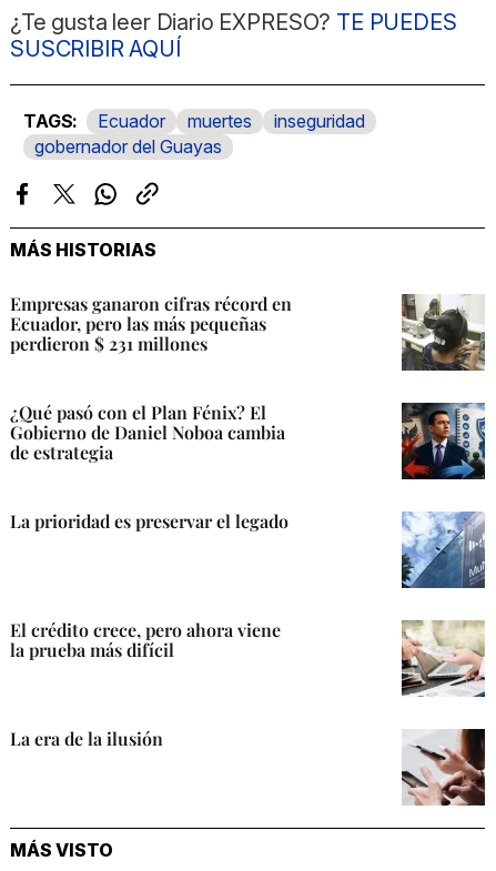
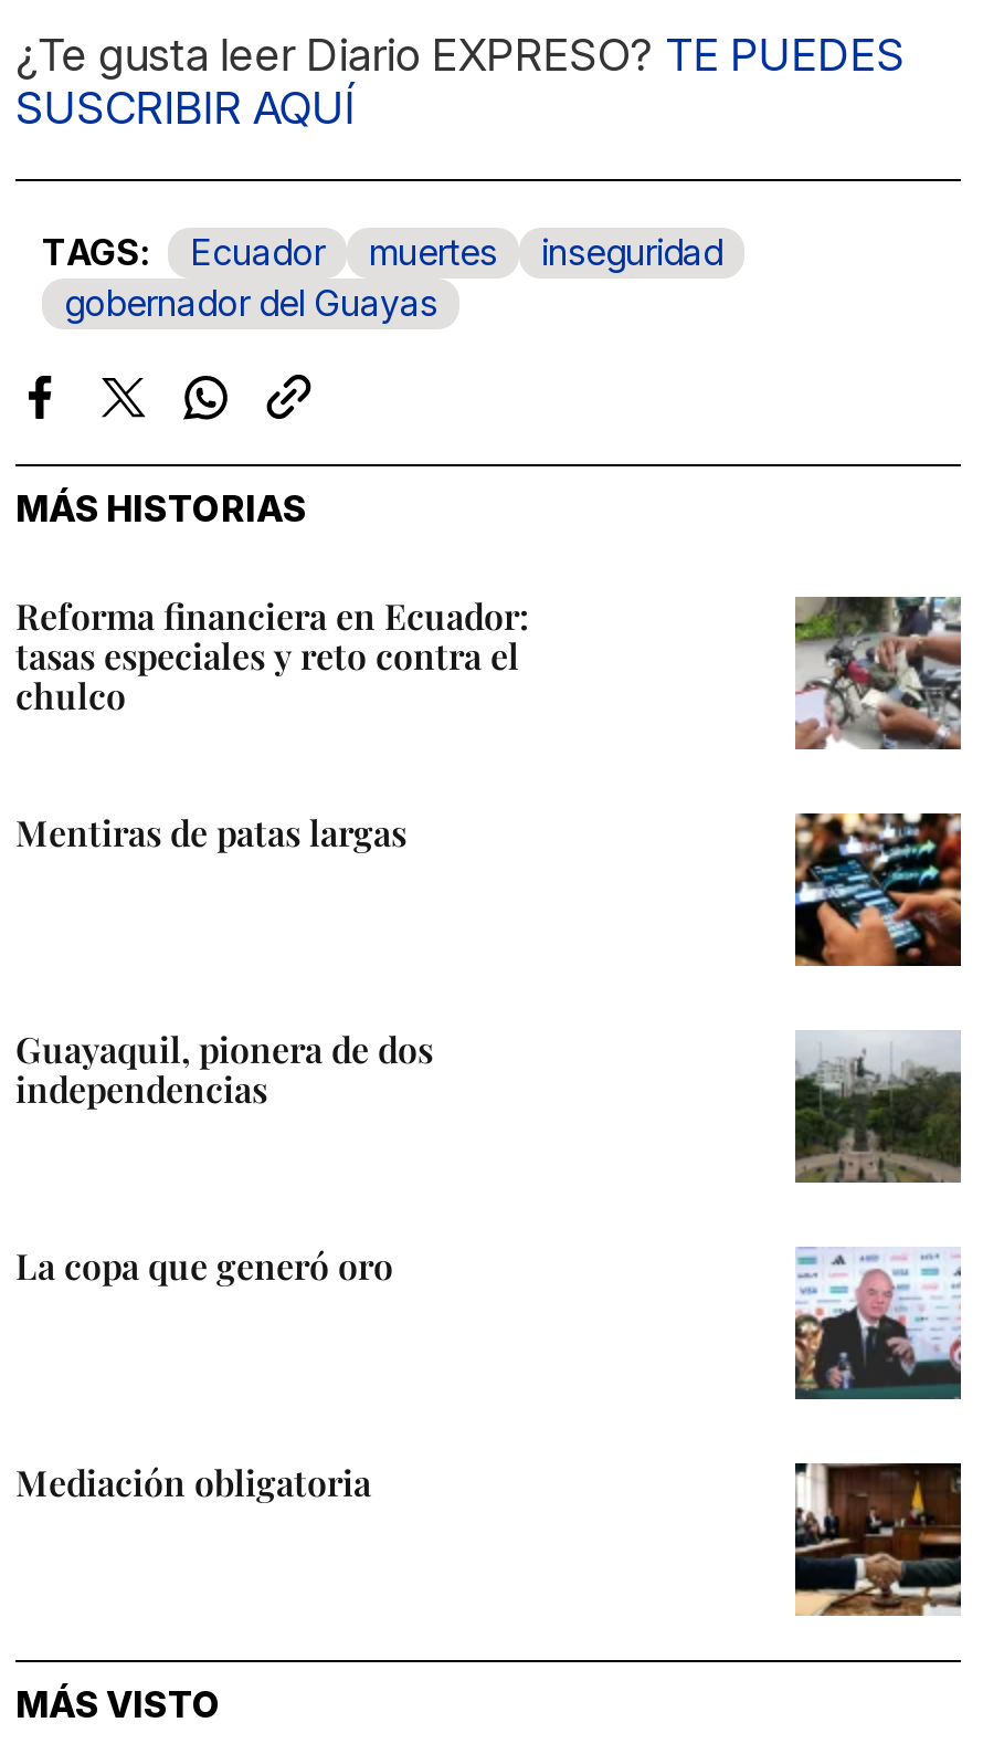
- Empresas ganaron cifras récord en
- Ecuador, pero las más pequeñas
- perdieron $ 231 millones
+ Reforma financiera en Ecuador:
+ tasas especiales y reto contra el
+ chulco

- [image]
+ [image]

- ¿Qué pasó con el Plan Fénix? El
- Gobierno de Daniel Noboa cambia
- de estrategia
+ Mentiras de patas largas

- [image]
+ [image]

- La prioridad es preservar el legado
+ Guayaquil, pionera de dos
+ independencias

- [image]
+ [image]

- El crédito crece, pero ahora viene
- la prueba más difícil
+ La copa que generó oro

- [image]
+ [image]

- La era de la ilusión
+ Mediación obligatoria

- [image]
+ [image]
